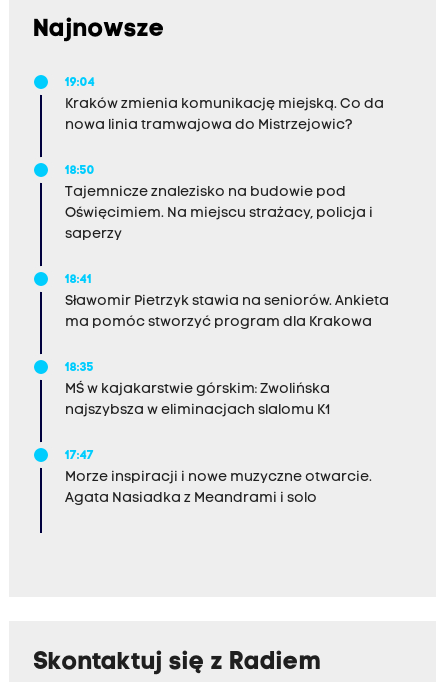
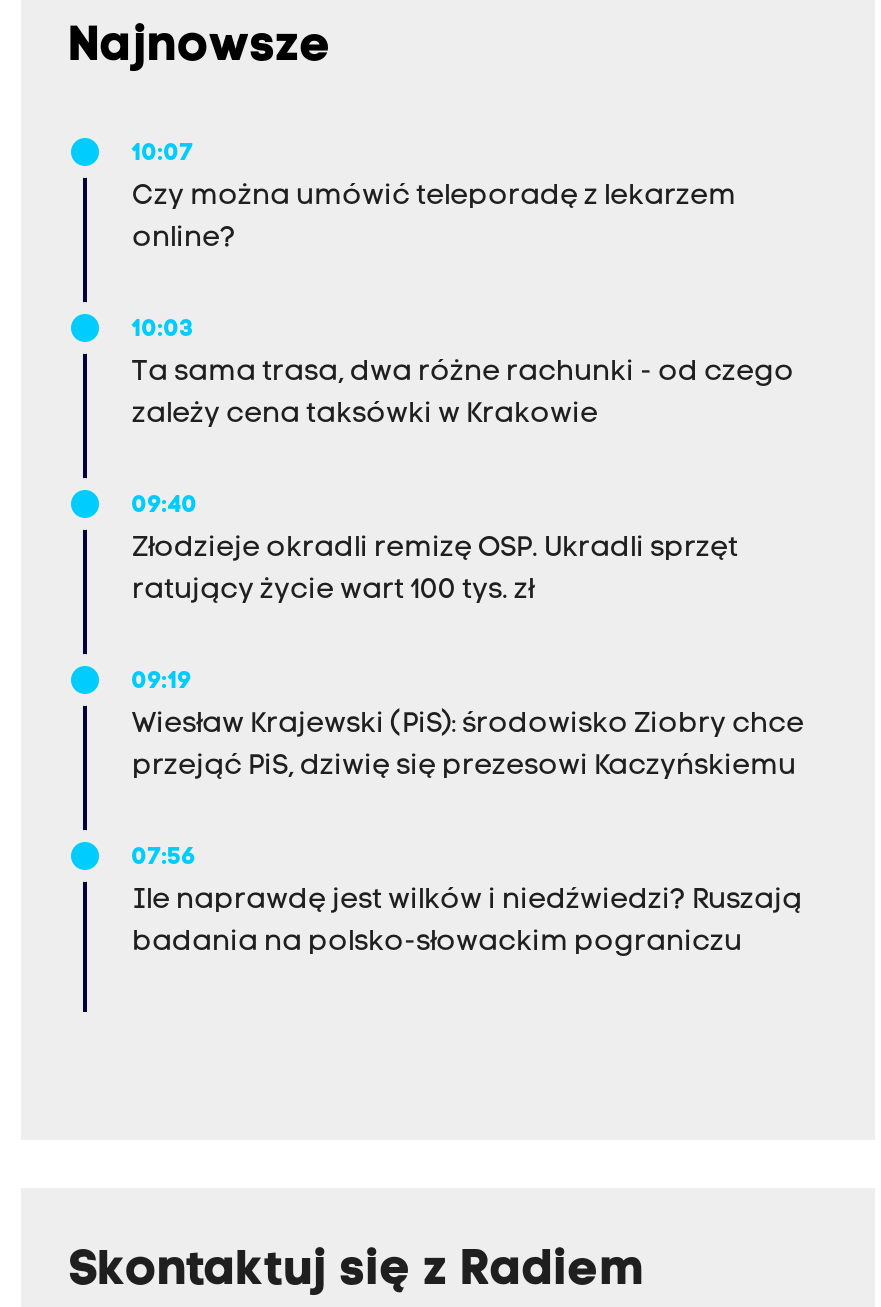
- 19:04
+ 10:07

- Kraków zmienia komunikację miejską. Co da
- nowa linia tramwajowa do Mistrzejowic?
+ Czy można umówić teleporadę z lekarzem
+ online?

- 18:50
+ 10:03

- Tajemnicze znalezisko na budowie pod
- Oświęcimiem. Na miejscu strażacy, policja i
- saperzy
+ Ta sama trasa, dwa różne rachunki - od czego
+ zależy cena taksówki w Krakowie

- 18:41
+ 09:40

- Sławomir Pietrzyk stawia na seniorów. Ankieta
- ma pomóc stworzyć program dla Krakowa
+ Złodzieje okradli remizę OSP. Ukradli sprzęt
+ ratujący życie wart 100 tys. zł

- 18:35
+ 09:19

- MŚ w kajakarstwie górskim: Zwolińska
- najszybsza w eliminacjach slalomu K1
+ Wiesław Krajewski (PiS): środowisko Ziobry chce
+ przejąć PiS, dziwię się prezesowi Kaczyńskiemu

- 17:47
+ 07:56

- Morze inspiracji i nowe muzyczne otwarcie.
- Agata Nasiadka z Meandrami i solo
+ Ile naprawdę jest wilków i niedźwiedzi? Ruszają
+ badania na polsko-słowackim pograniczu
